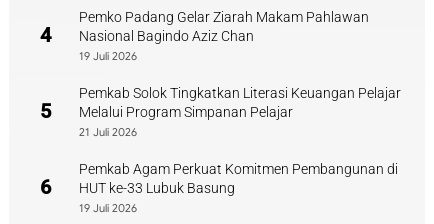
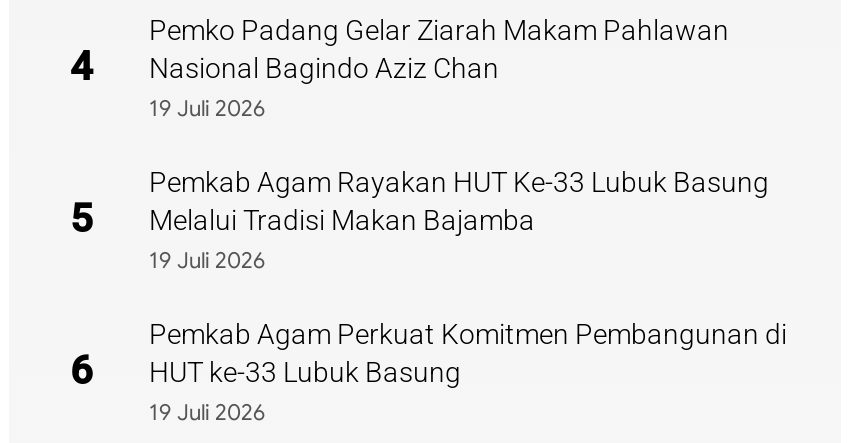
- Pemkab Solok Tingkatkan Literasi Keuangan Pelajar
- Melalui Program Simpanan Pelajar
- 21 Juli 2026
+ Pemkab Agam Rayakan HUT Ke-33 Lubuk Basung
+ Melalui Tradisi Makan Bajamba
+ 19 Juli 2026
